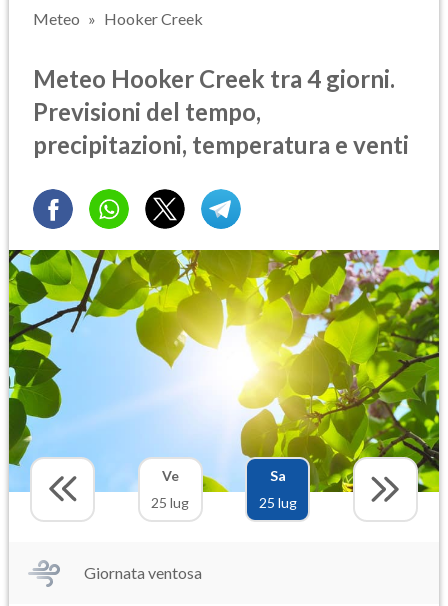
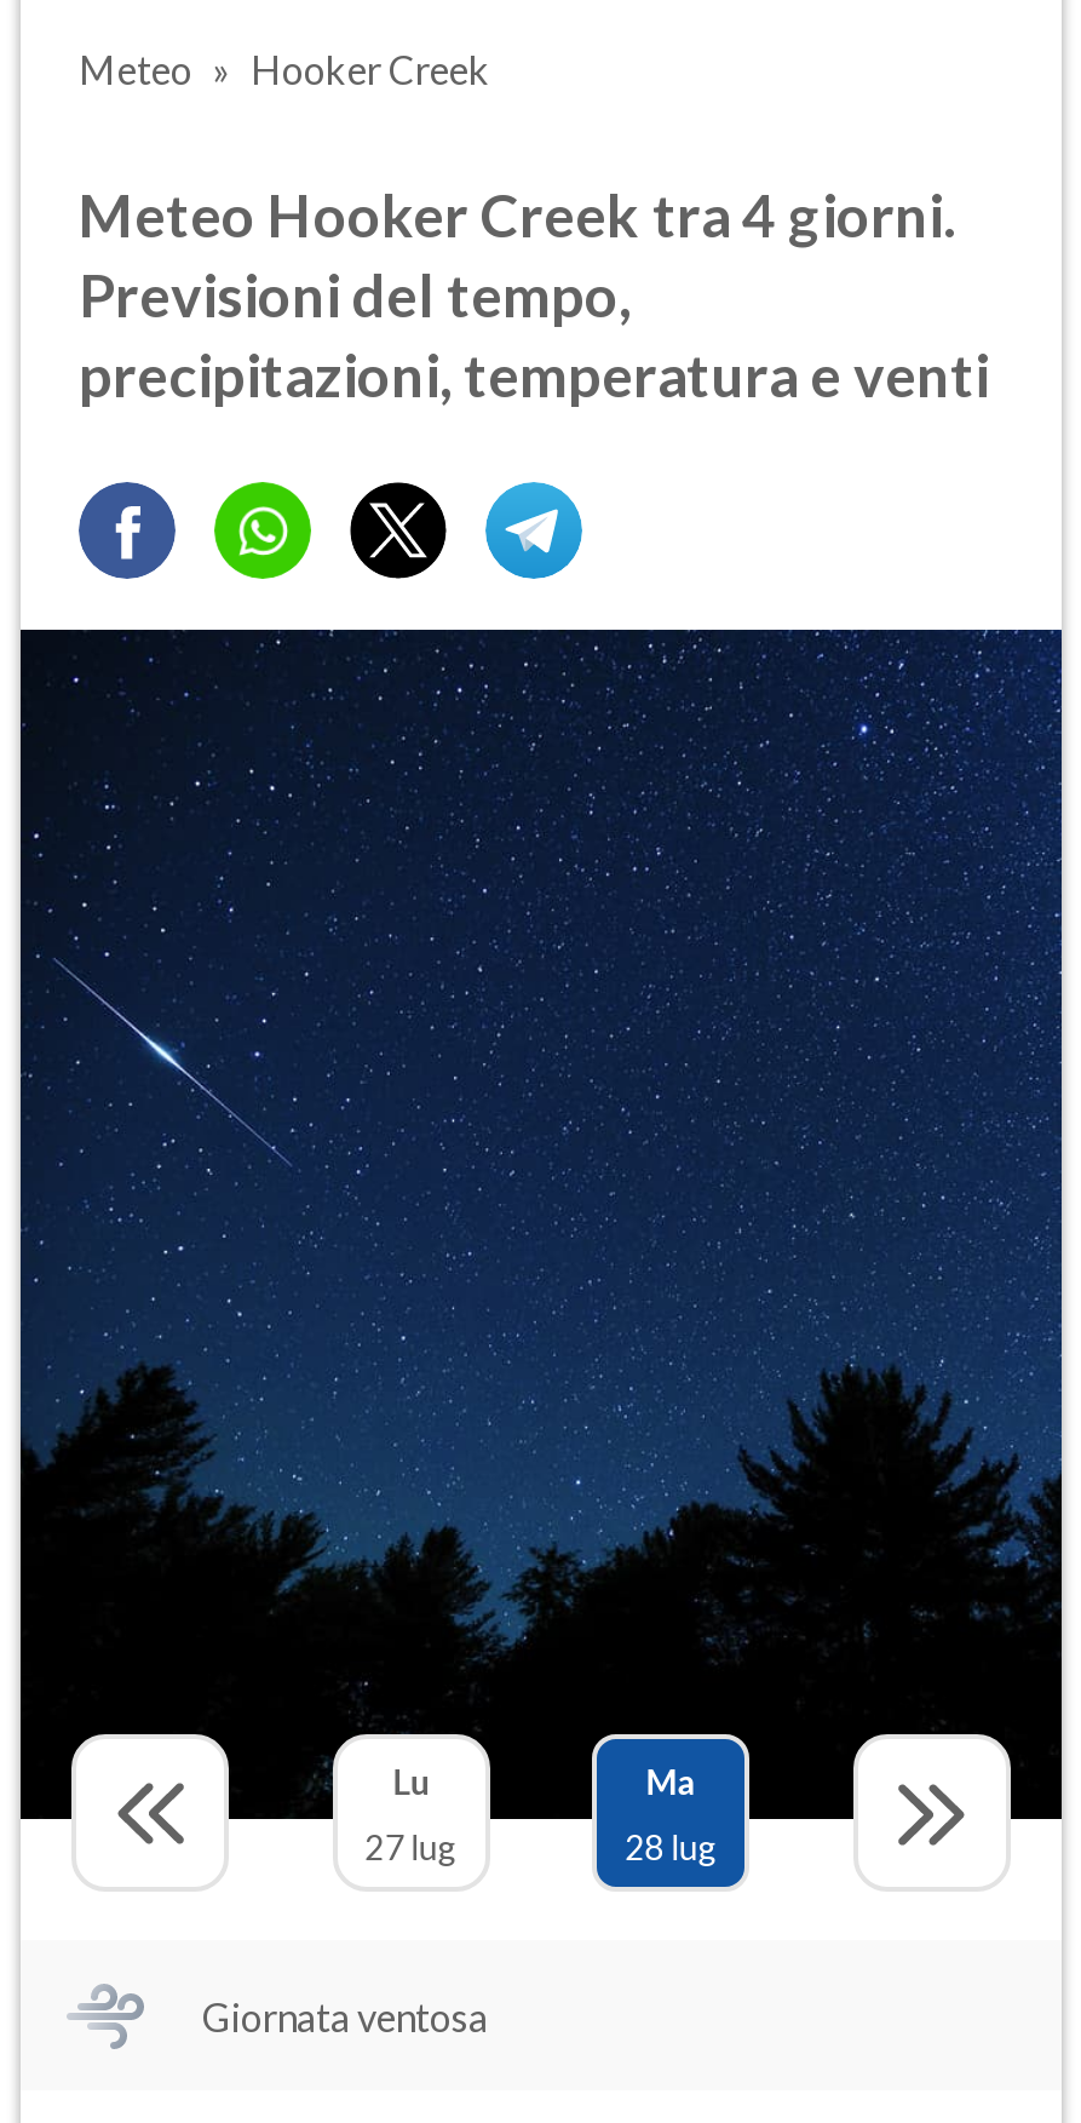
- [image]
- Ve
+ [image]
+ Lu

- Sa
+ Ma

- 25 lug
+ 27 lug

- 25 lug
+ 28 lug
